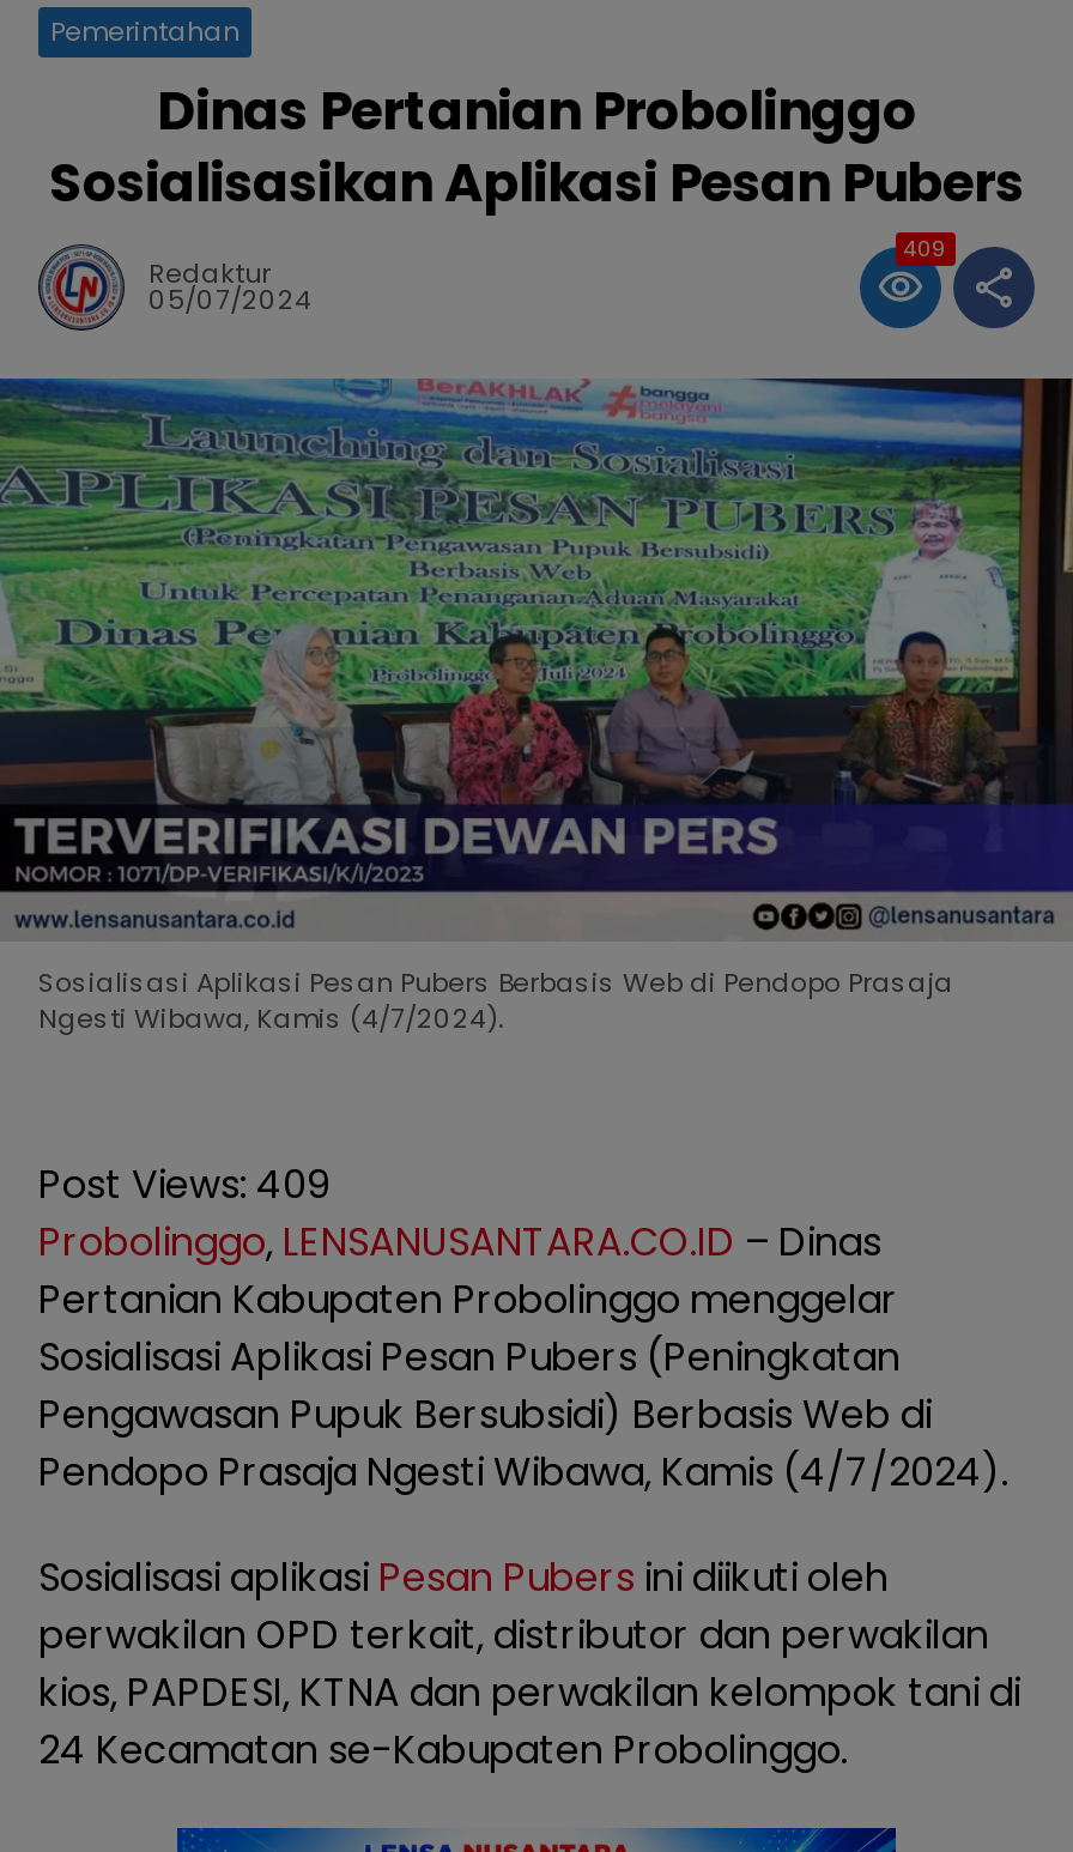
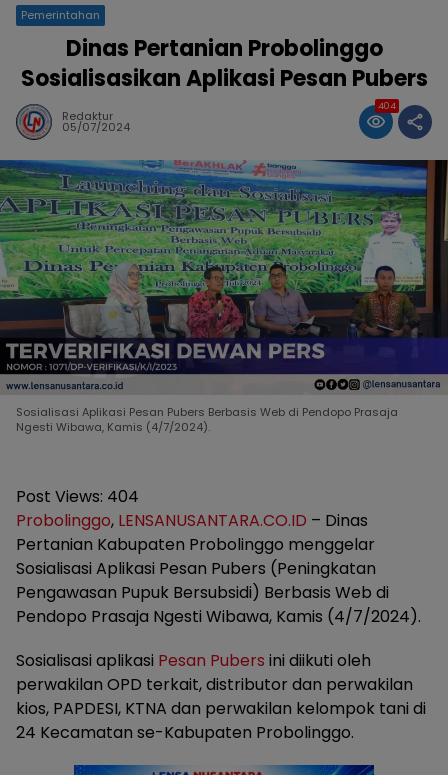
- 409
+ 404

- Post Views: 409
+ Post Views: 404
